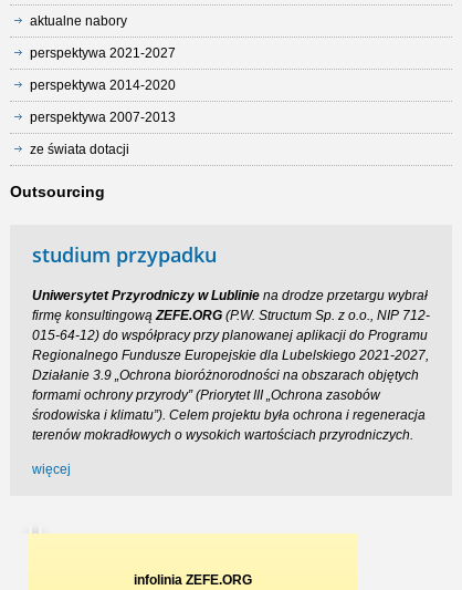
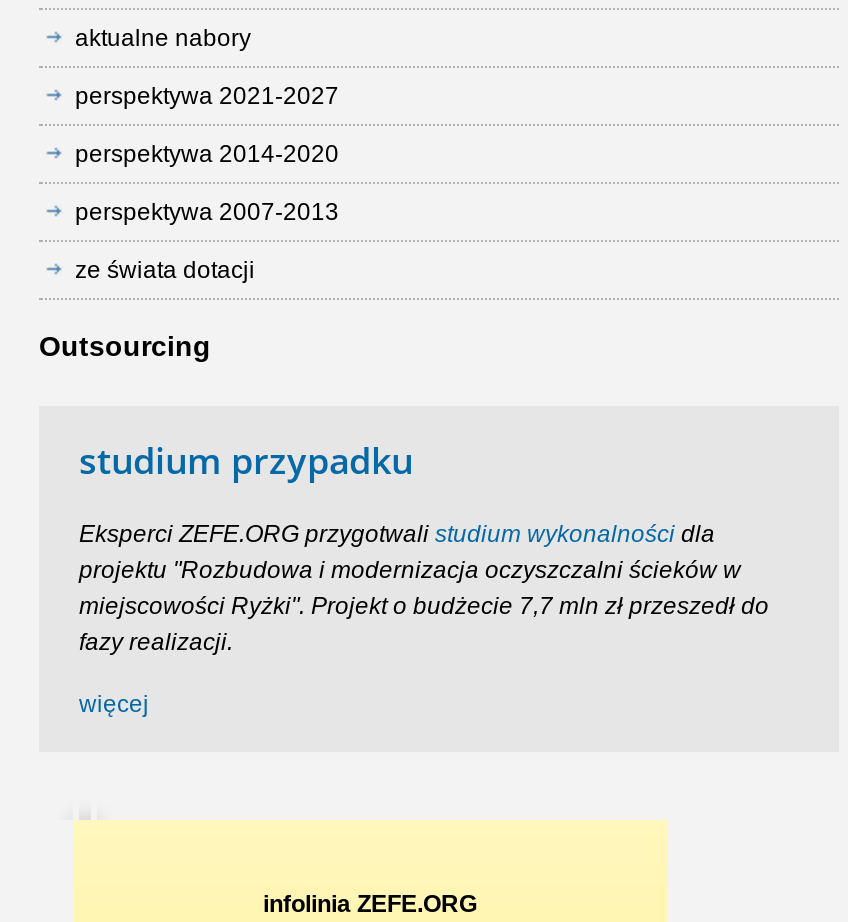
- Uniwersytet Przyrodniczy w Lublinie na drodze przetargu wybrał
- firmę konsultingową ZEFE.ORG (P.W. Structum Sp. z o.o., NIP 712-
- 015-64-12) do współpracy przy planowanej aplikacji do Programu
- Regionalnego Fundusze Europejskie dla Lubelskiego 2021-2027,
- Działanie 3.9 „Ochrona bioróżnorodności na obszarach objętych
- formami ochrony przyrody” (Priorytet III „Ochrona zasobów
- środowiska i klimatu”). Celem projektu była ochrona i regeneracja
- terenów mokradłowych o wysokich wartościach przyrodniczych.
+ Eksperci ZEFE.ORG przygotwali studium wykonalności dla
+ projektu "Rozbudowa i modernizacja oczyszczalni ścieków w
+ miejscowości Ryżki". Projekt o budżecie 7,7 mln zł przeszedł do
+ fazy realizacji.
